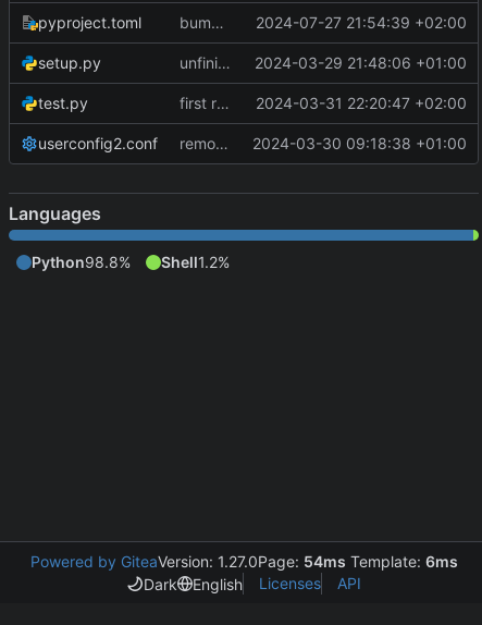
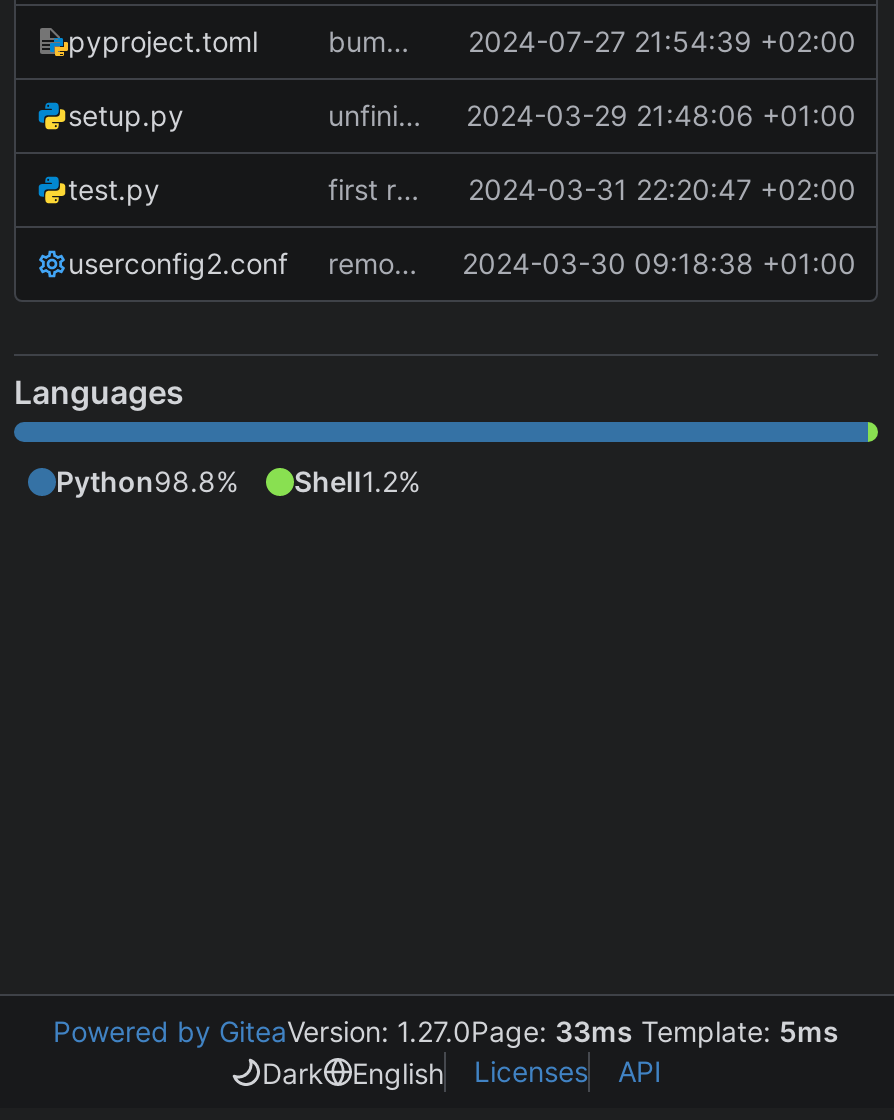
- Powered by GiteaVersion: 1.27.0Page: 54ms Template: 6ms
+ Powered by GiteaVersion: 1.27.0Page: 33ms Template: 5ms
